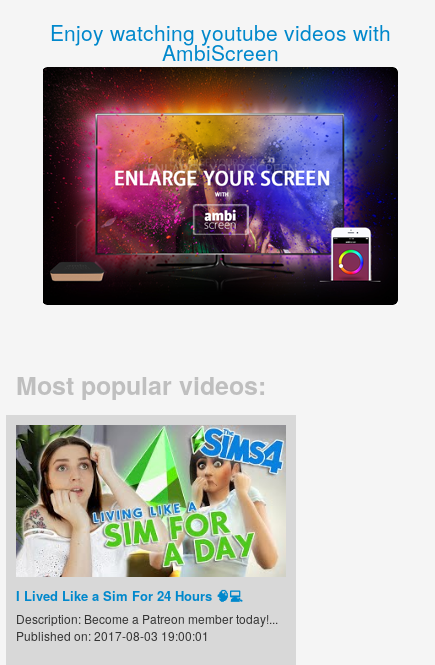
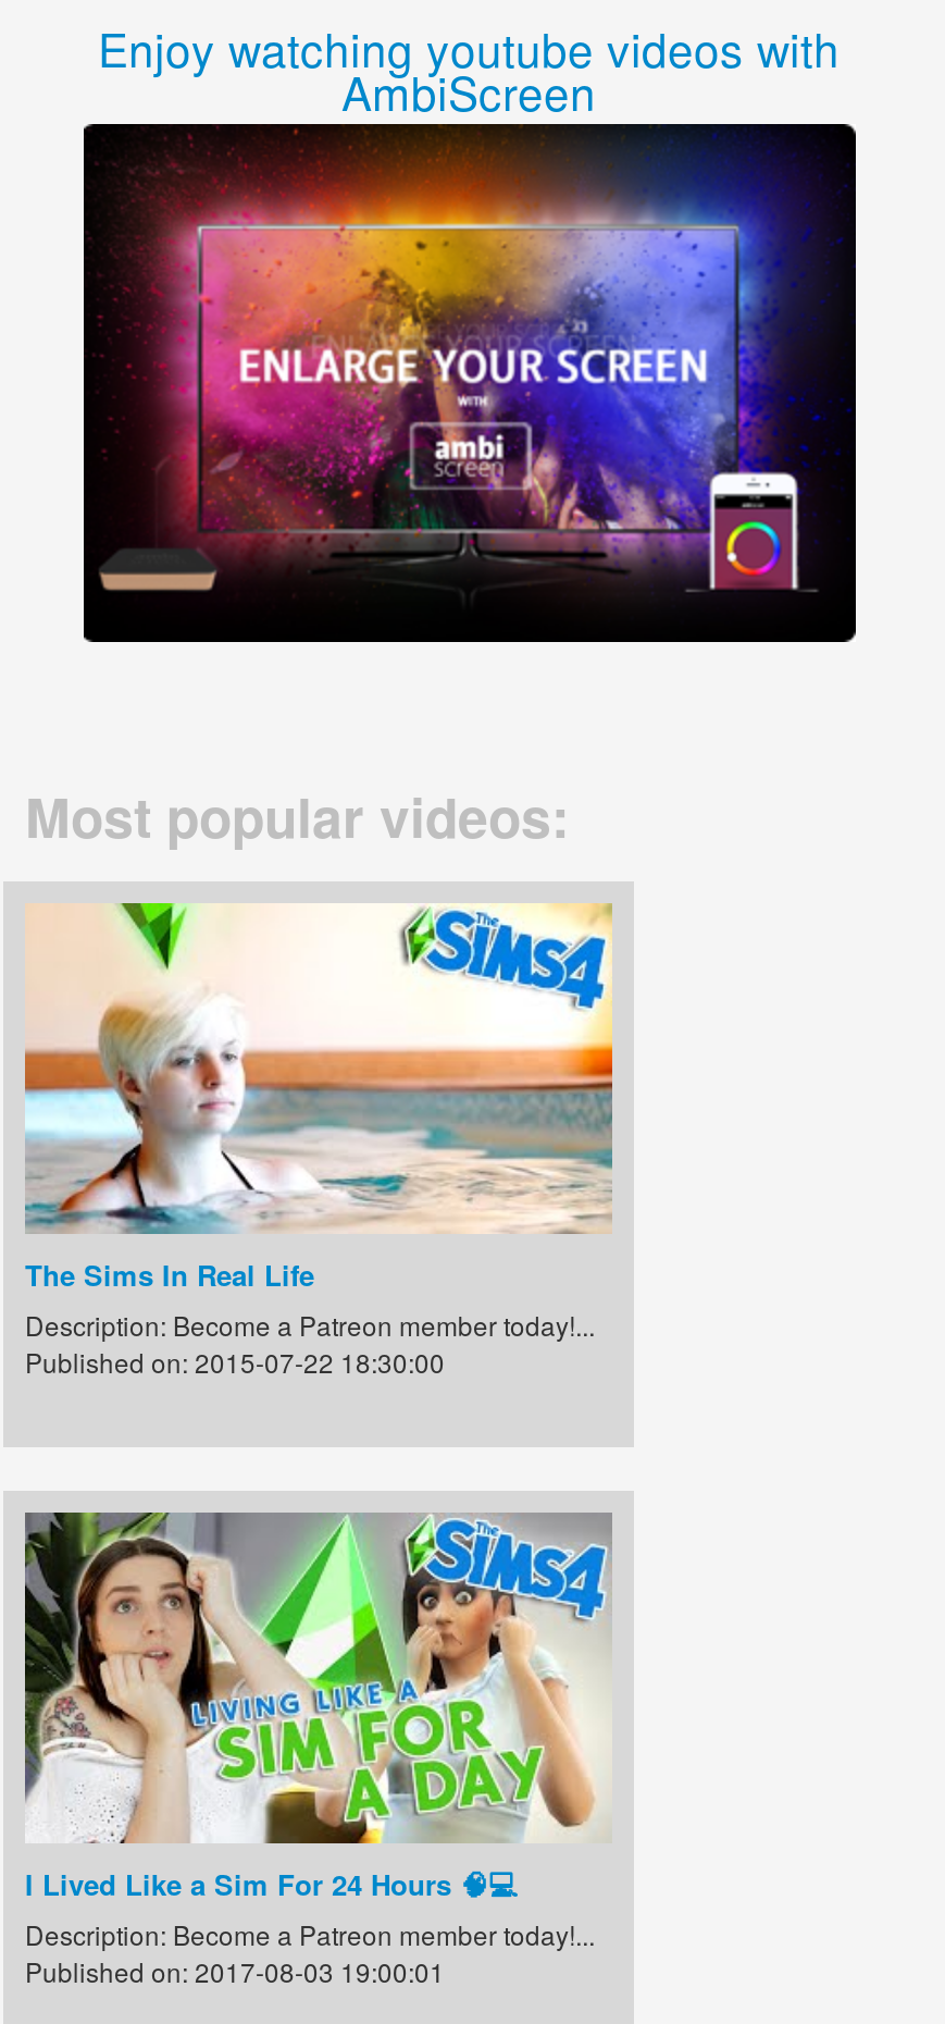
+ [image]
+ The Sims In Real Life
+ Description: Become a Patreon member today!...
+ Published on: 2015-07-22 18:30:00
